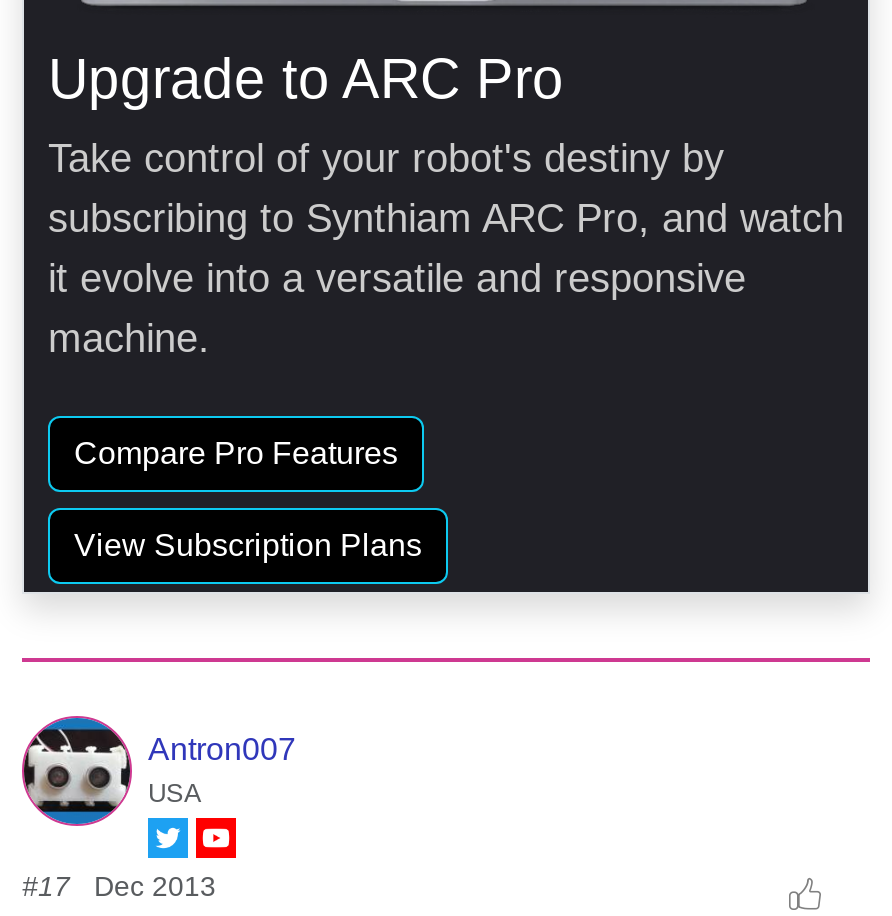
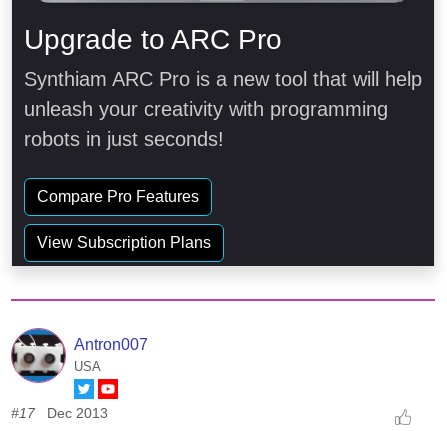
- Take control of your robot's destiny by
- subscribing to Synthiam ARC Pro, and watch
- it evolve into a versatile and responsive
- machine.
+ Synthiam ARC Pro is a new tool that will help
+ unleash your creativity with programming
+ robots in just seconds!
